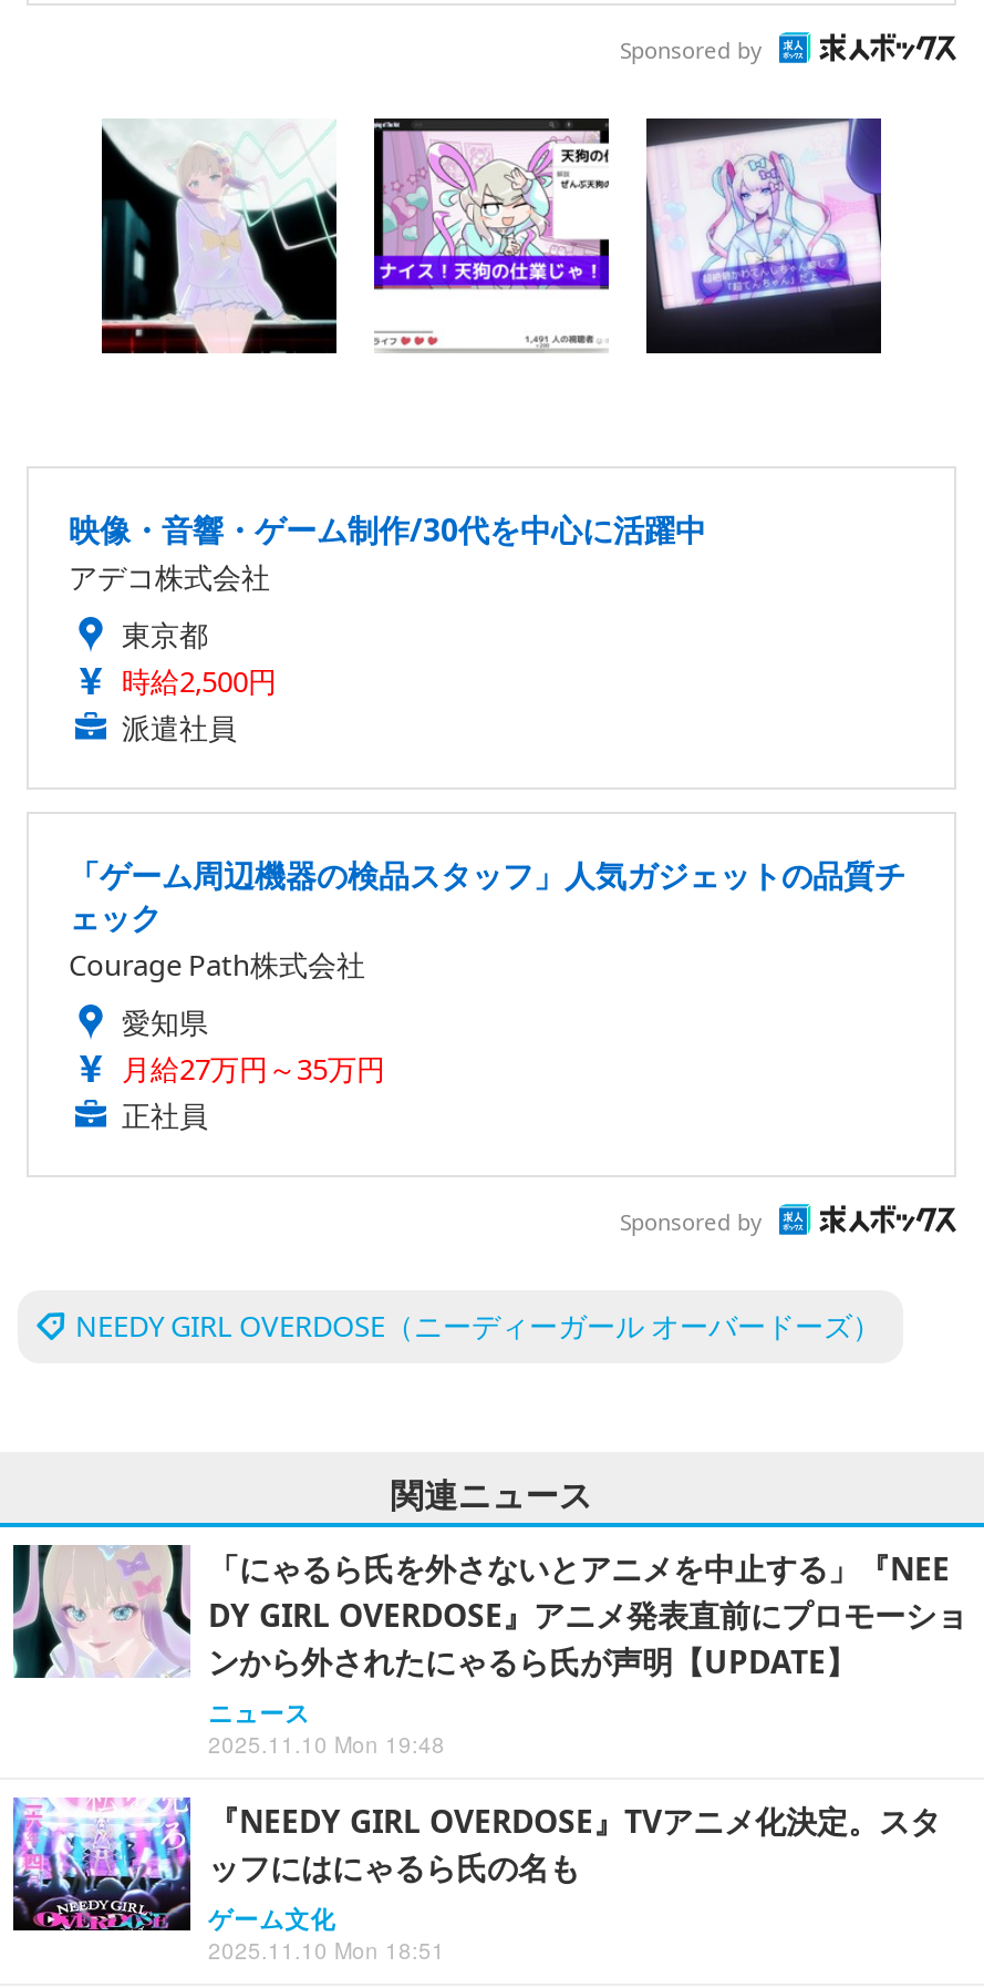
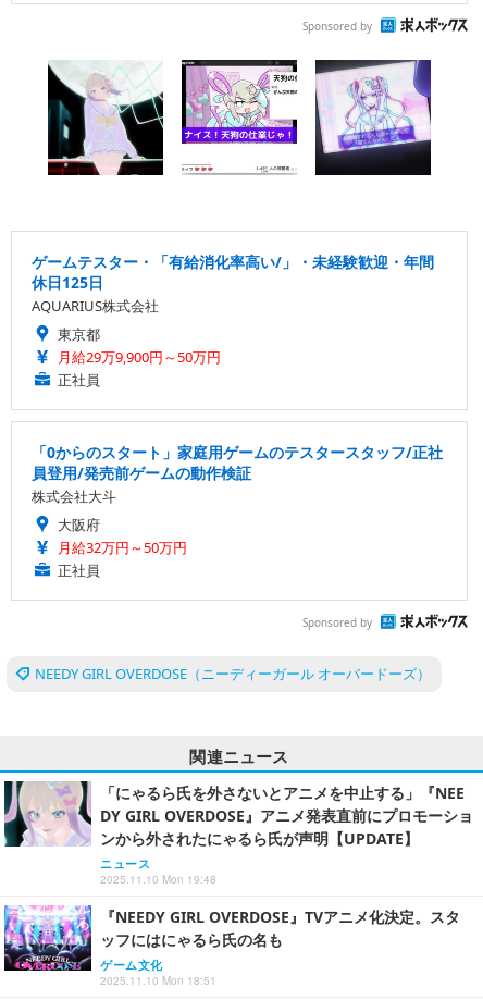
- 映像・音響・ゲーム制作/30代を中心に活躍中
- アデコ株式会社
+ ゲームテスター・「有給消化率高い/」・未経験歓迎・年間
+ 休日125日
+ AQUARIUS株式会社

- 時給2,500円
- 派遣社員
+ 月給29万9,900円～50万円
+ 正社員

- 「ゲーム周辺機器の検品スタッフ」人気ガジェットの品質チ
- ェック
- Courage Path株式会社
- 愛知県
- 月給27万円～35万円
+ 「0からのスタート」家庭用ゲームのテスタースタッフ/正社
+ 員登用/発売前ゲームの動作検証
+ 株式会社大斗
+ 大阪府
+ 月給32万円～50万円
